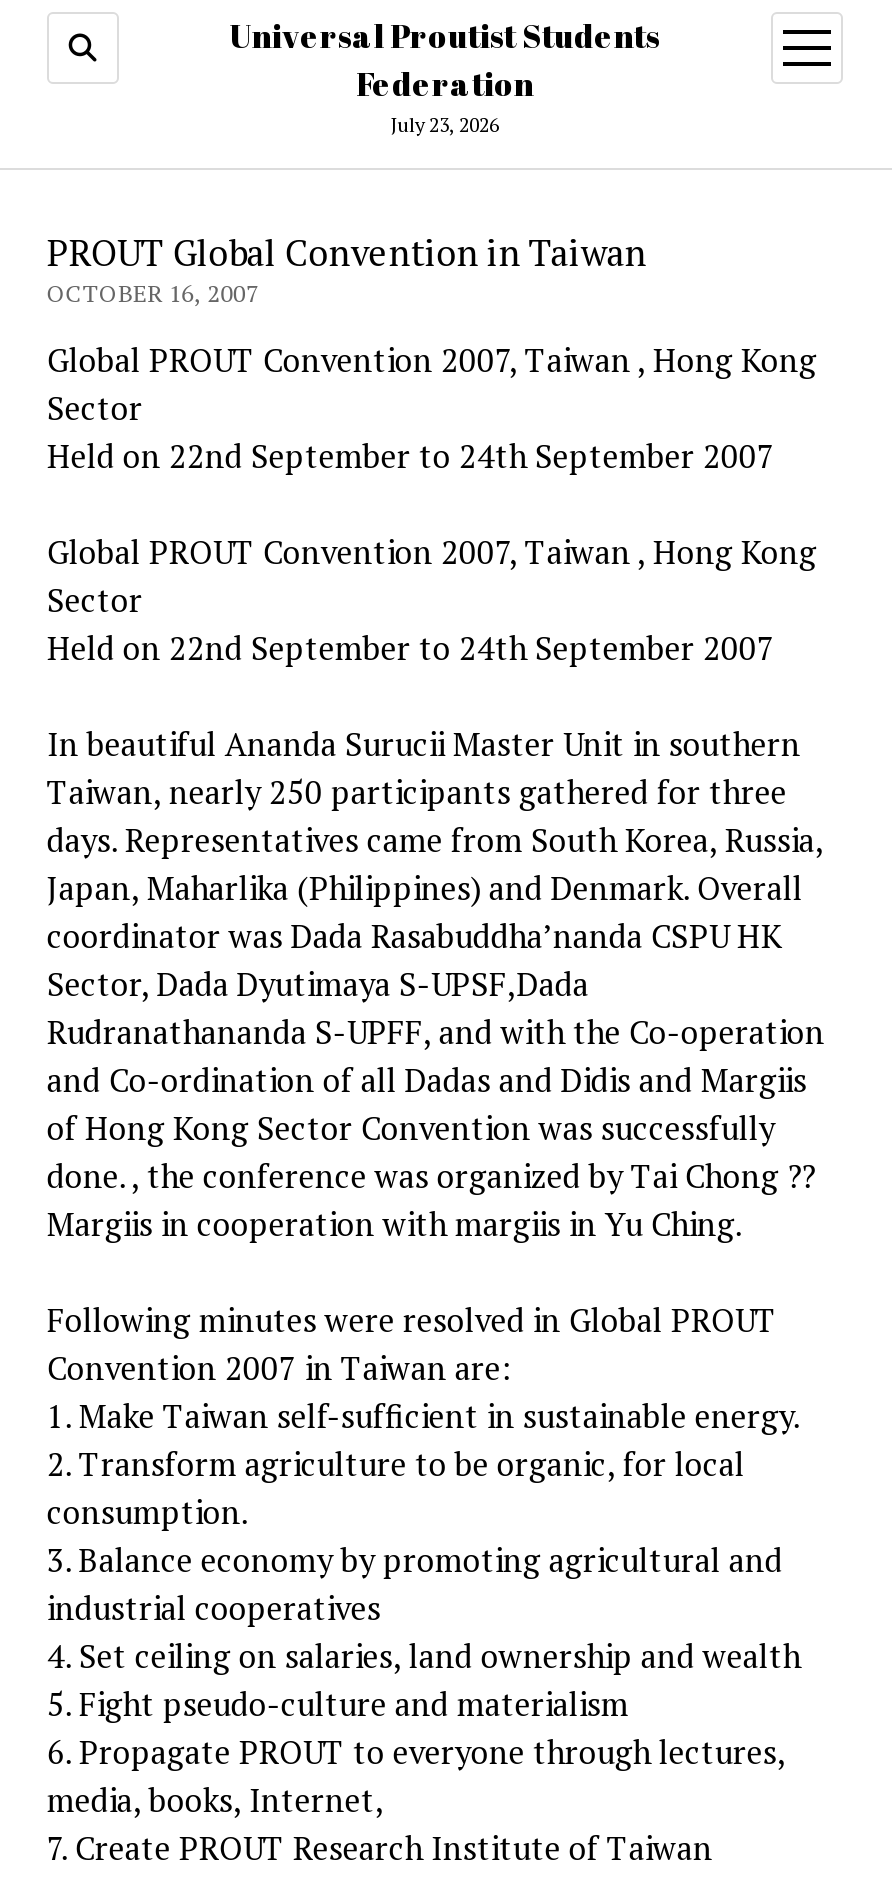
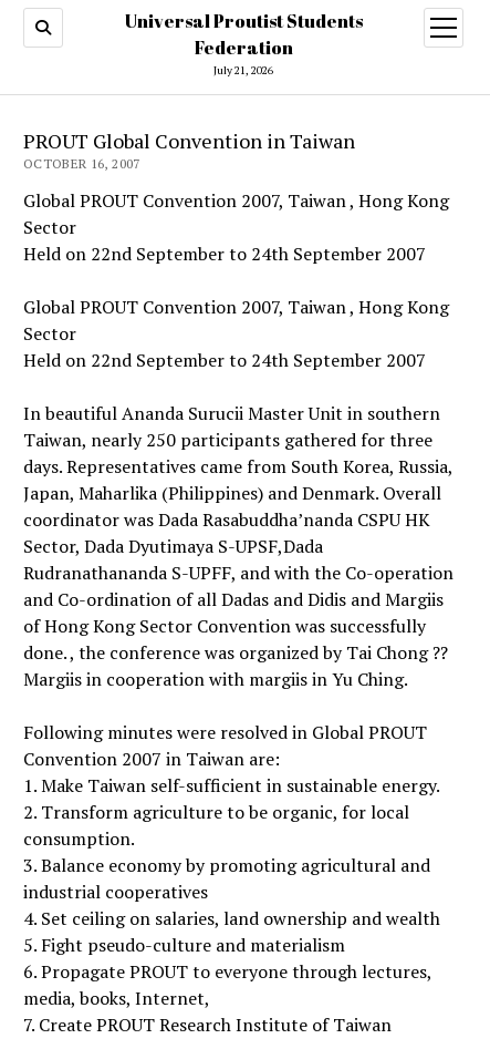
- July 23, 2026
+ July 21, 2026
